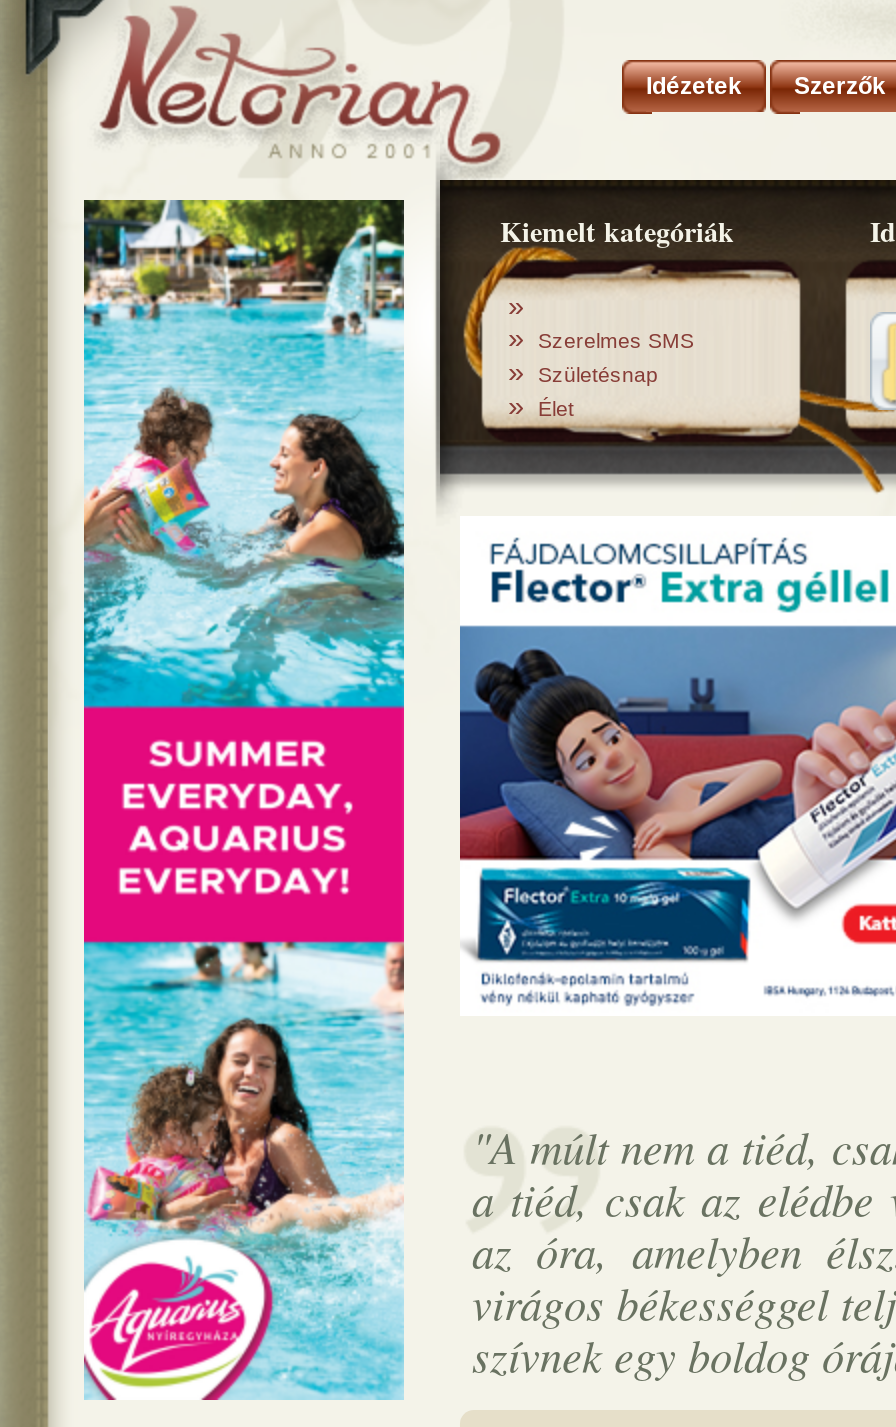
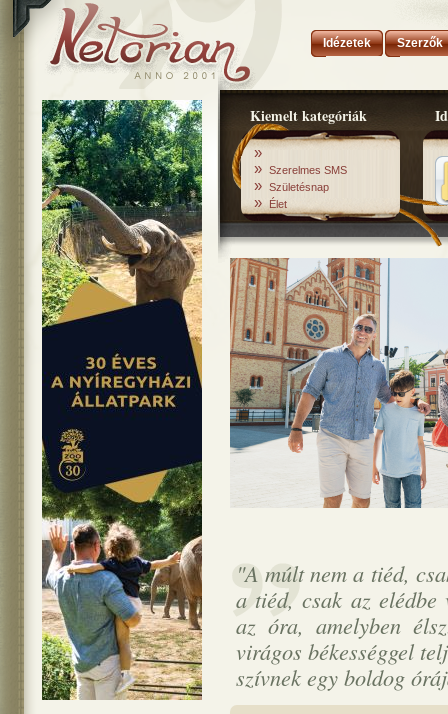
- [image]
+ [image]

- [image]
+ [image]
